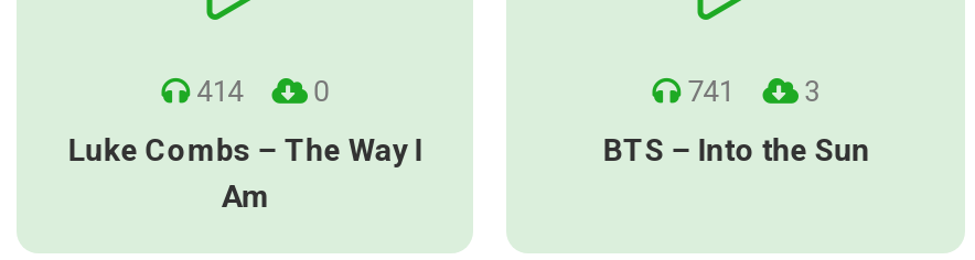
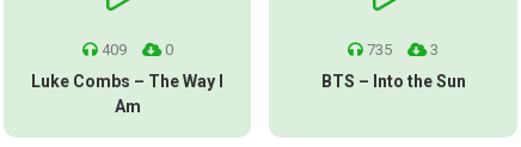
- 414 0
+ 409 0

- 741 3
+ 735 3
